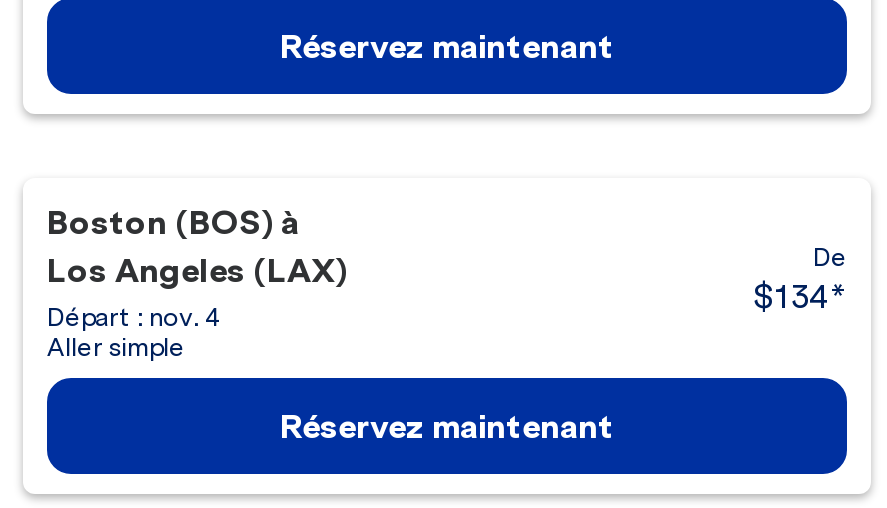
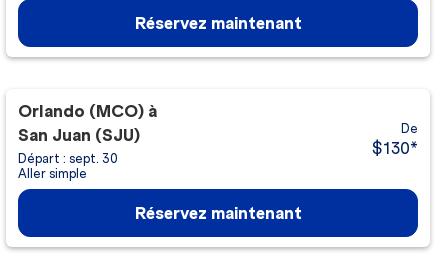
- Boston (BOS) à
- Los Angeles (LAX)
- Départ : nov. 4
+ Orlando (MCO) à
+ San Juan (SJU)
+ Départ : sept. 30

- $134*
+ $130*
